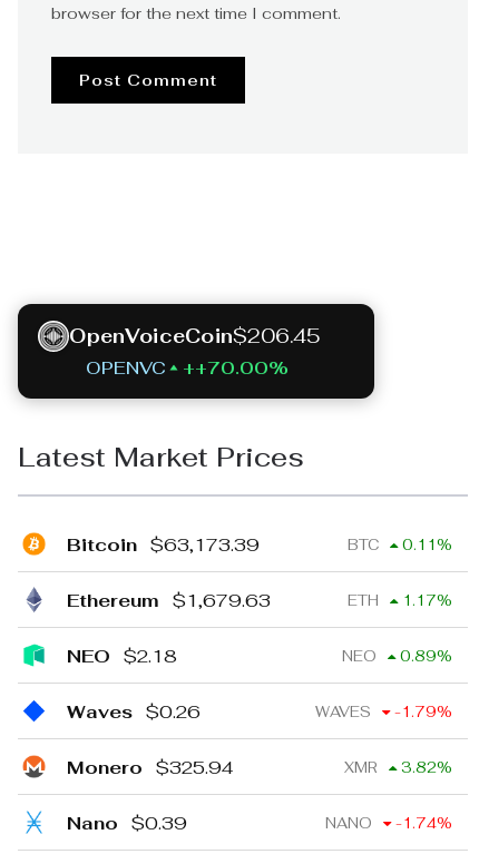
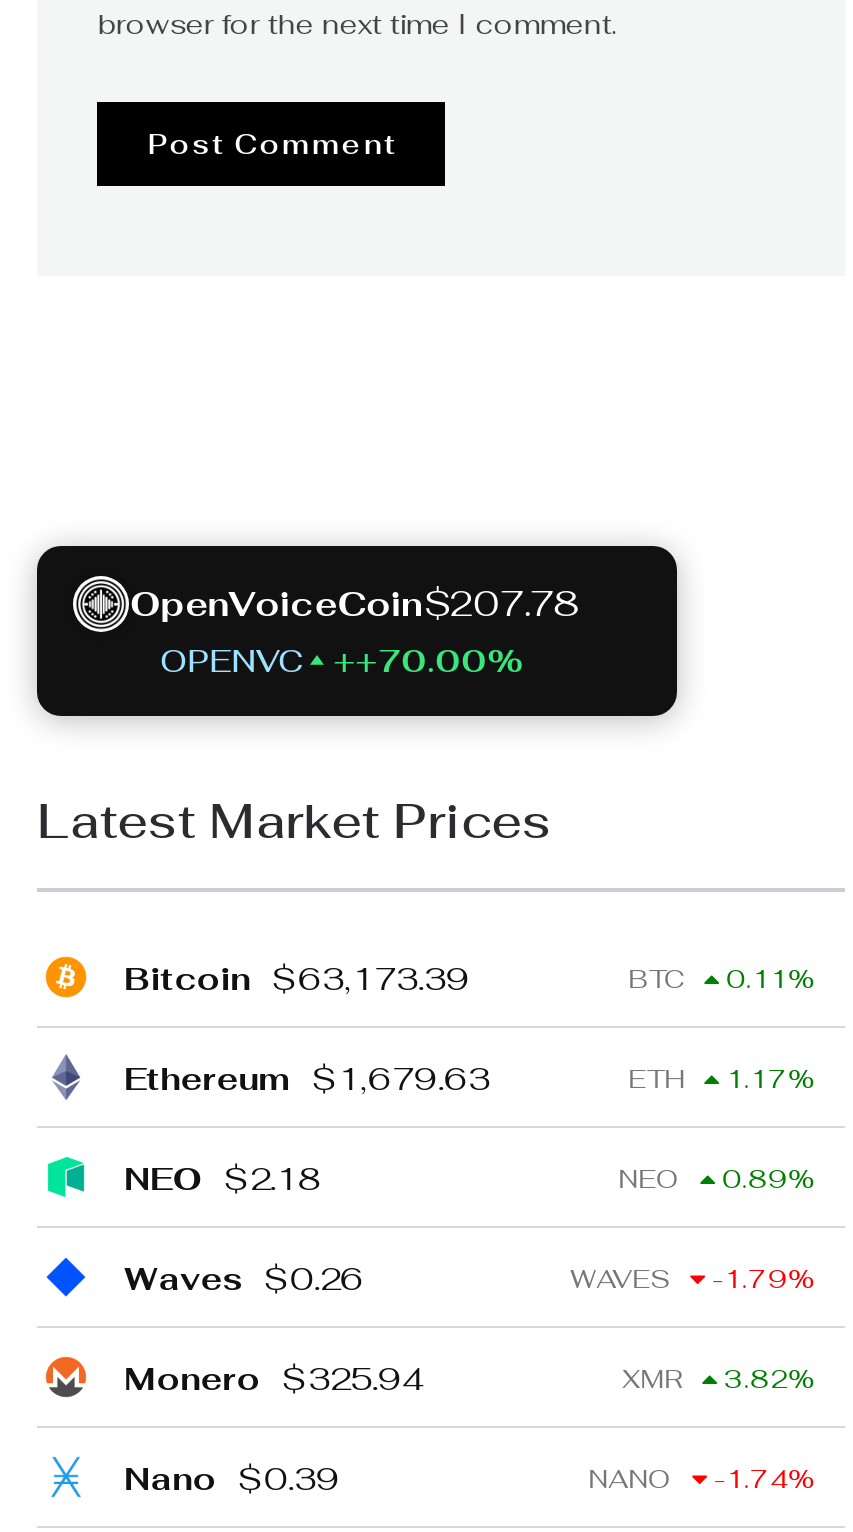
- OpenVoiceCoin$206.45
+ OpenVoiceCoin$207.78
